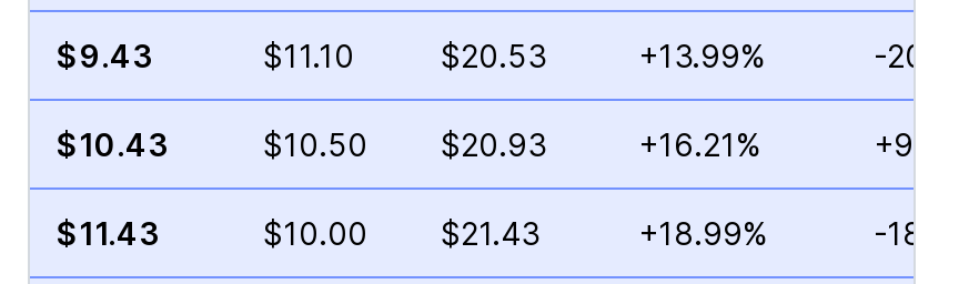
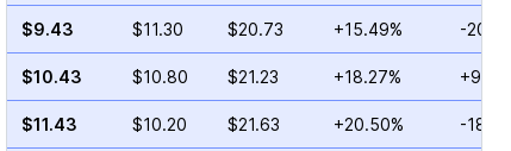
- $11.10
+ $11.30

- $20.53
+ $20.73

- +13.99%
+ +15.49%

- $10.50
+ $10.80

- $20.93
+ $21.23

- +16.21%
+ +18.27%

- $10.00
+ $10.20

- $21.43
+ $21.63

- +18.99%
+ +20.50%
